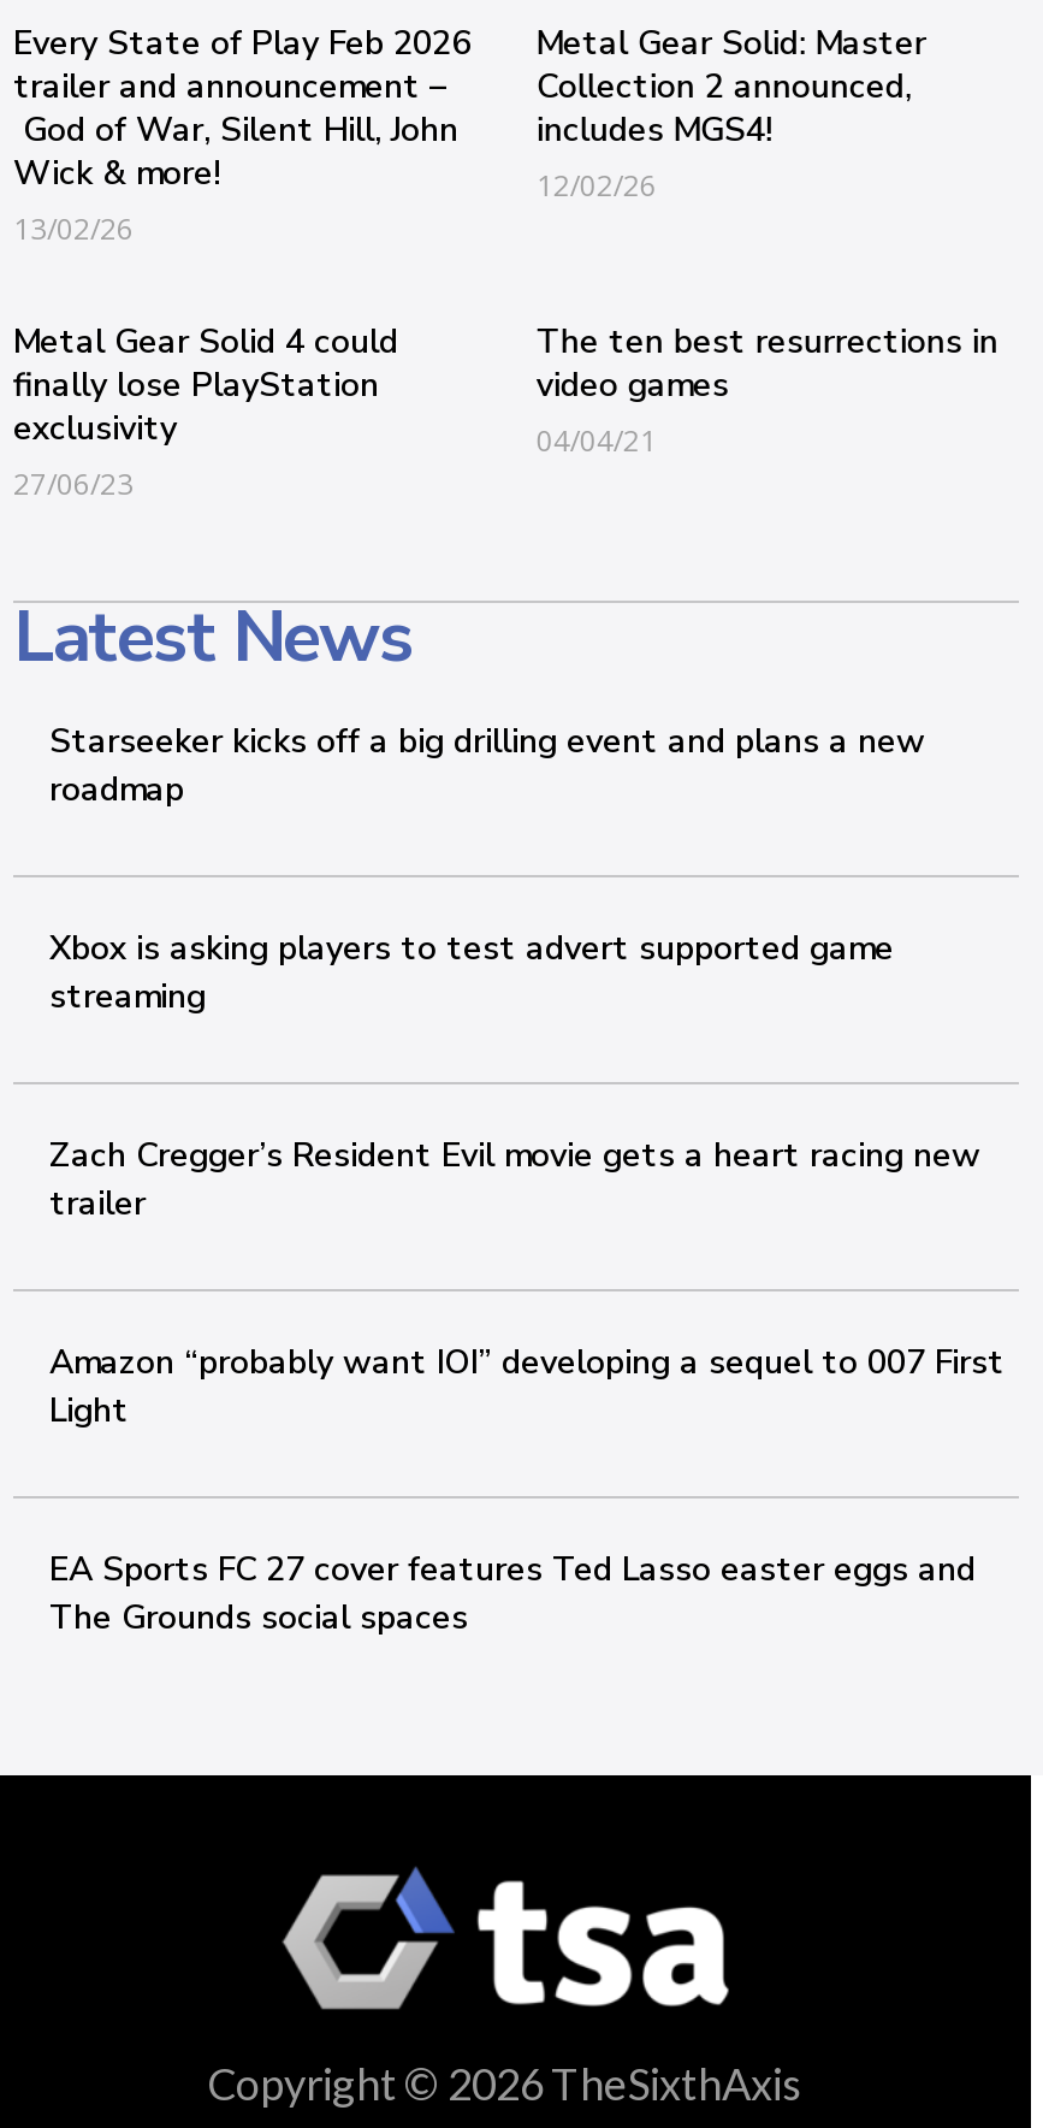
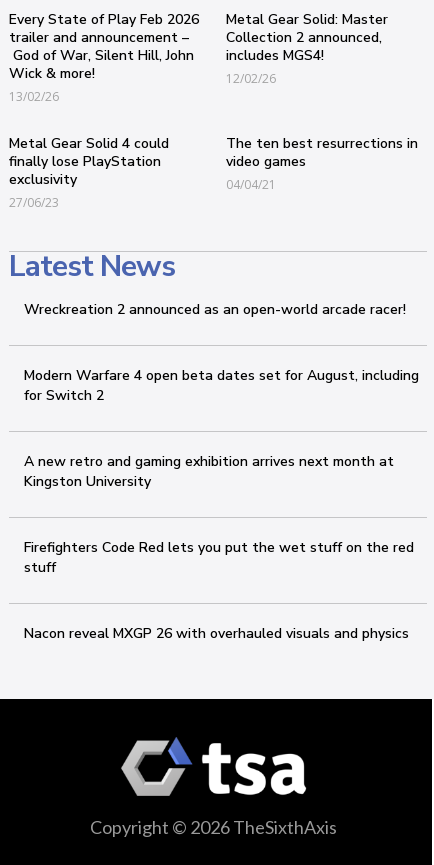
- Starseeker kicks off a big drilling event and plans a new
- roadmap
+ Wreckreation 2 announced as an open-world arcade racer!

- Xbox is asking players to test advert supported game
- streaming
+ Modern Warfare 4 open beta dates set for August, including
+ for Switch 2

- Zach Cregger’s Resident Evil movie gets a heart racing new
- trailer
+ A new retro and gaming exhibition arrives next month at
+ Kingston University

- Amazon “probably want IOI” developing a sequel to 007 First
- Light
+ Firefighters Code Red lets you put the wet stuff on the red
+ stuff

- EA Sports FC 27 cover features Ted Lasso easter eggs and
- The Grounds social spaces
+ Nacon reveal MXGP 26 with overhauled visuals and physics
